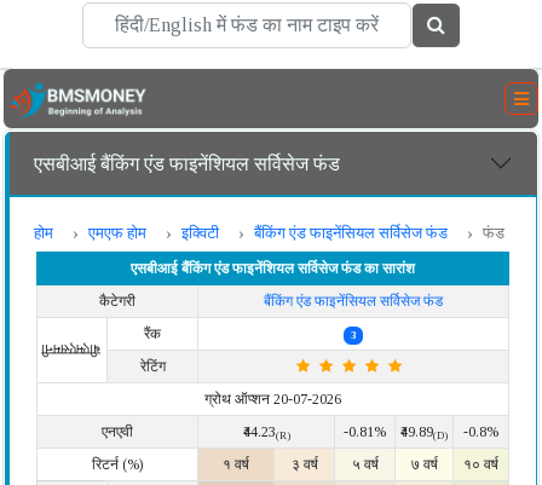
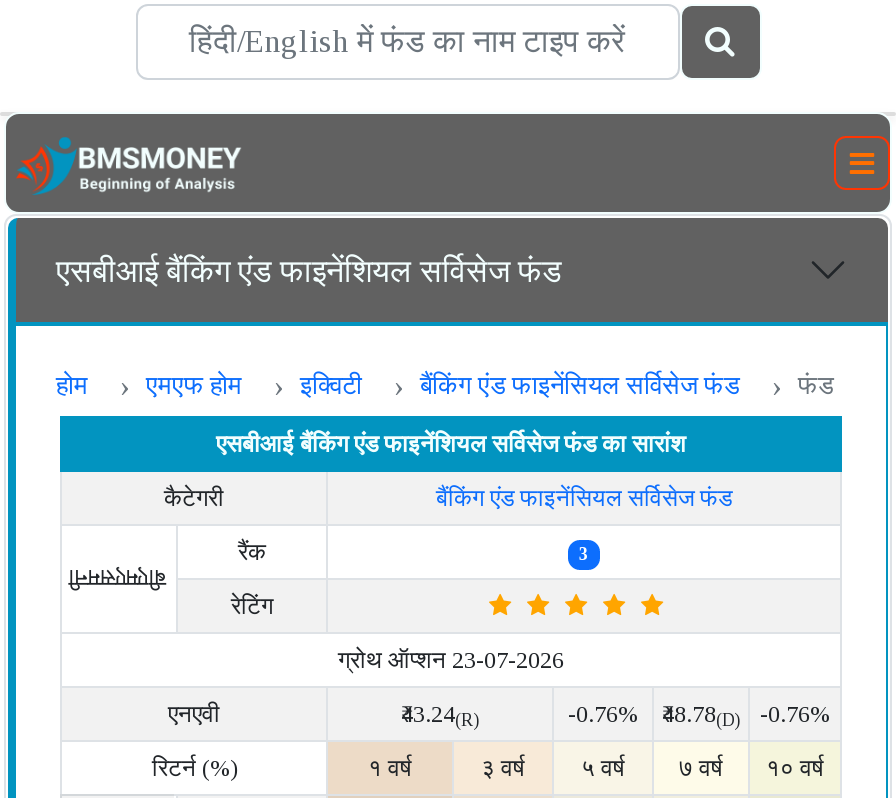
- ग्रोथ ऑप्शन 20-07-2026
+ ग्रोथ ऑप्शन 23-07-2026

- ₹44.23(R)
+ ₹43.24(R)

- -0.81%
+ -0.76%

- ₹49.89(D)
+ ₹48.78(D)

- -0.8%
+ -0.76%
